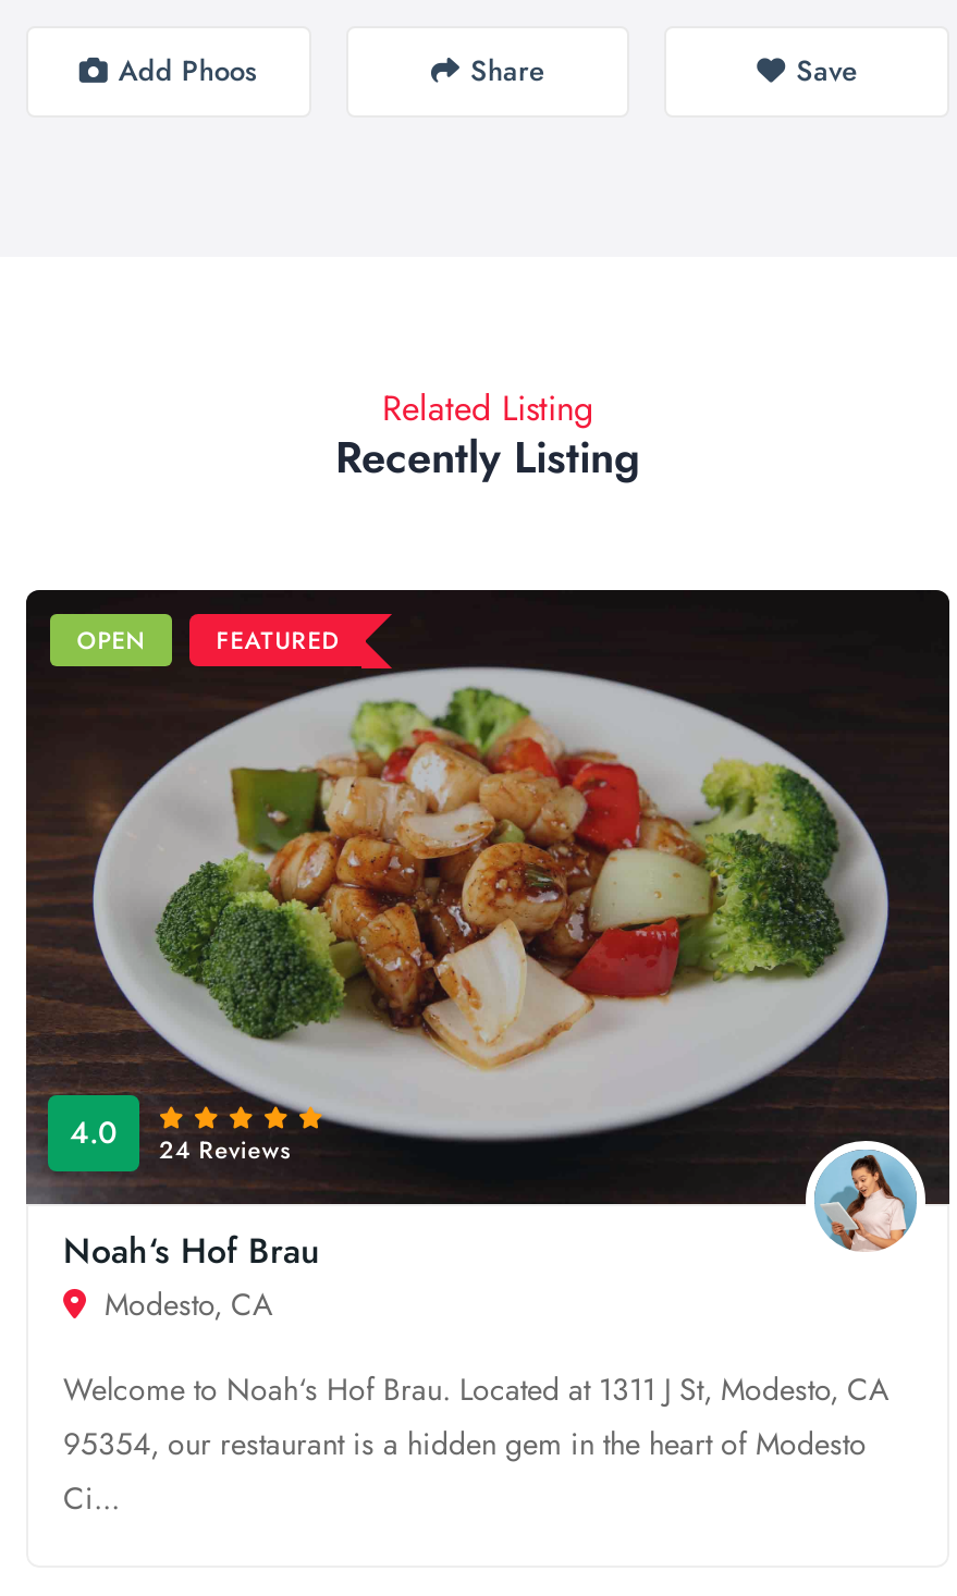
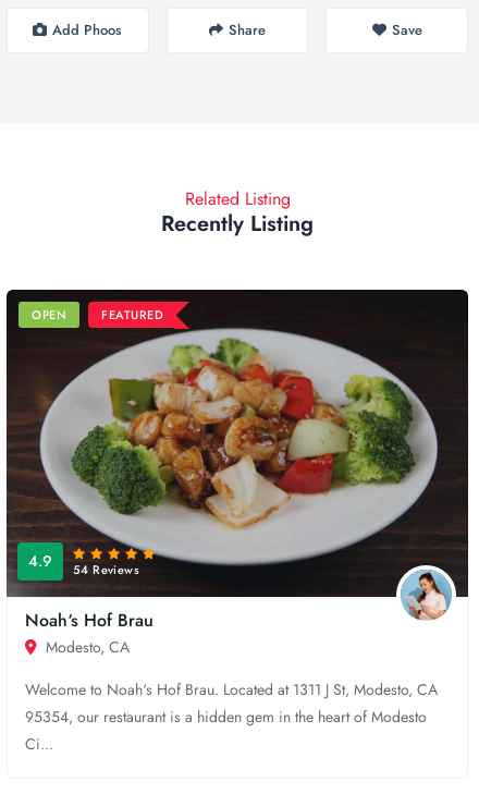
- 4.0
+ 4.9

- 24 Reviews
+ 54 Reviews
